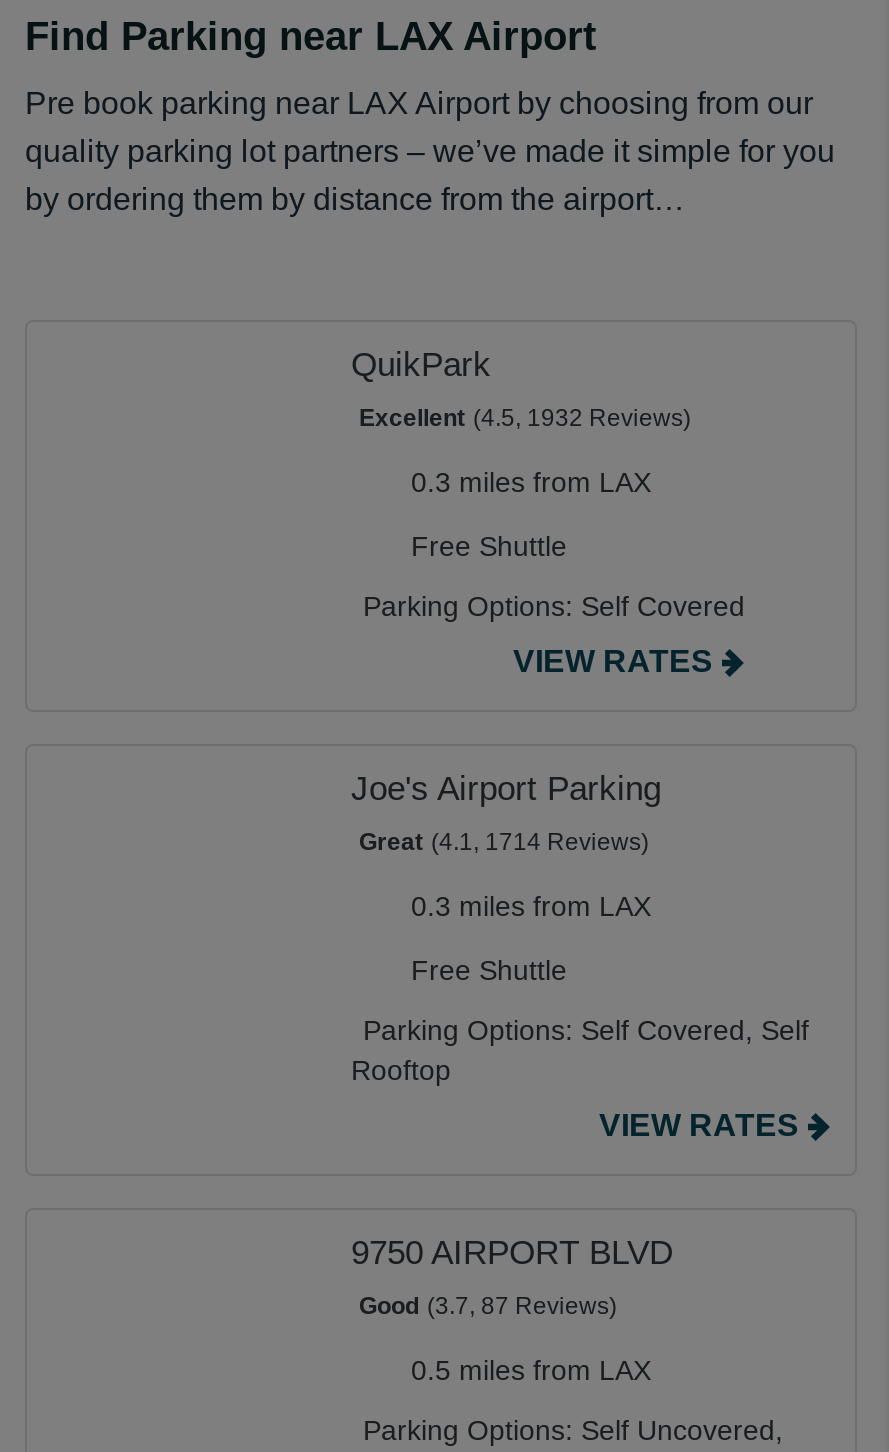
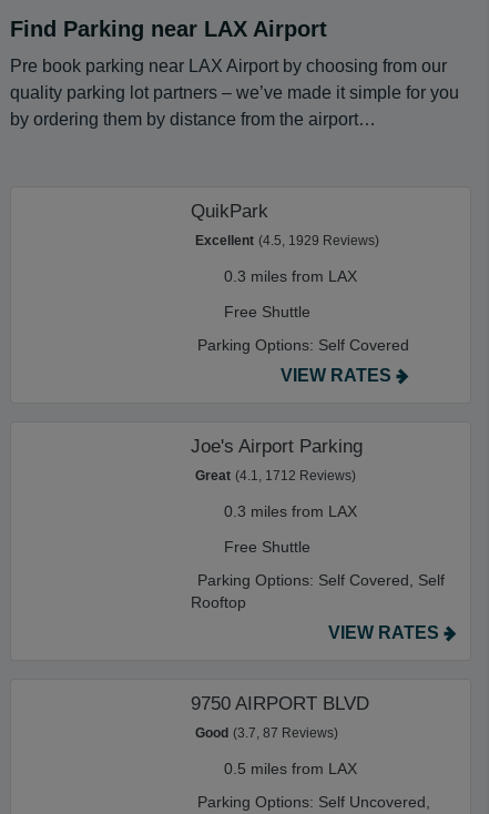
- Excellent (4.5, 1932 Reviews)
+ Excellent (4.5, 1929 Reviews)

- Great (4.1, 1714 Reviews)
+ Great (4.1, 1712 Reviews)
